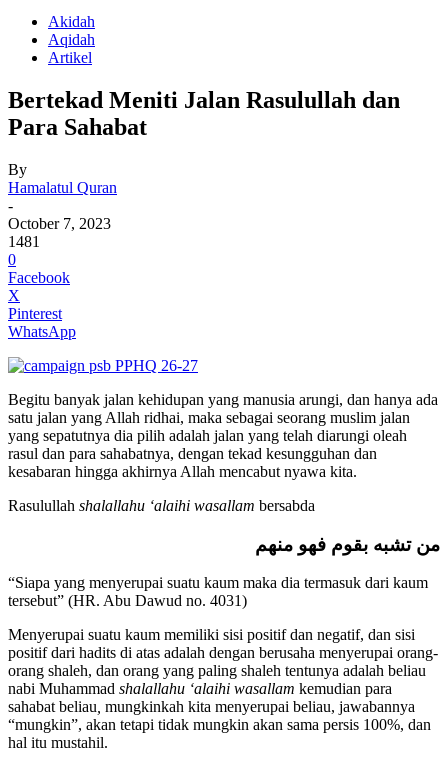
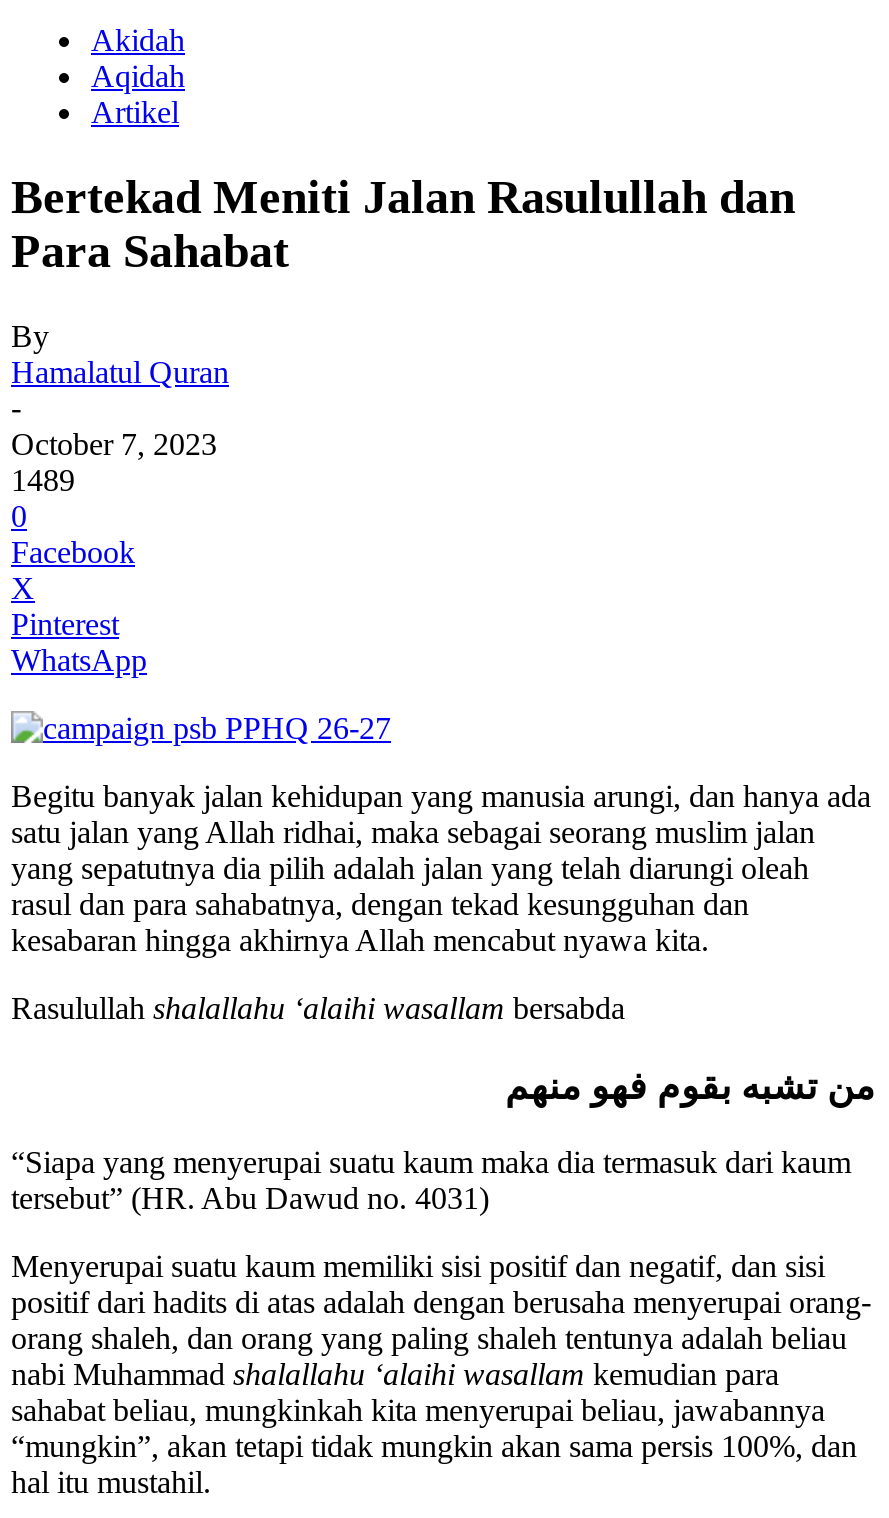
- 1481
+ 1489
